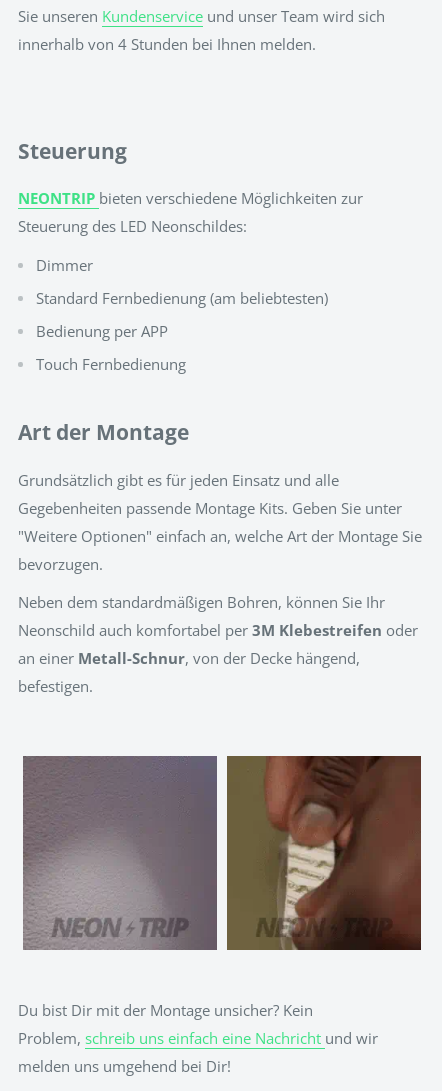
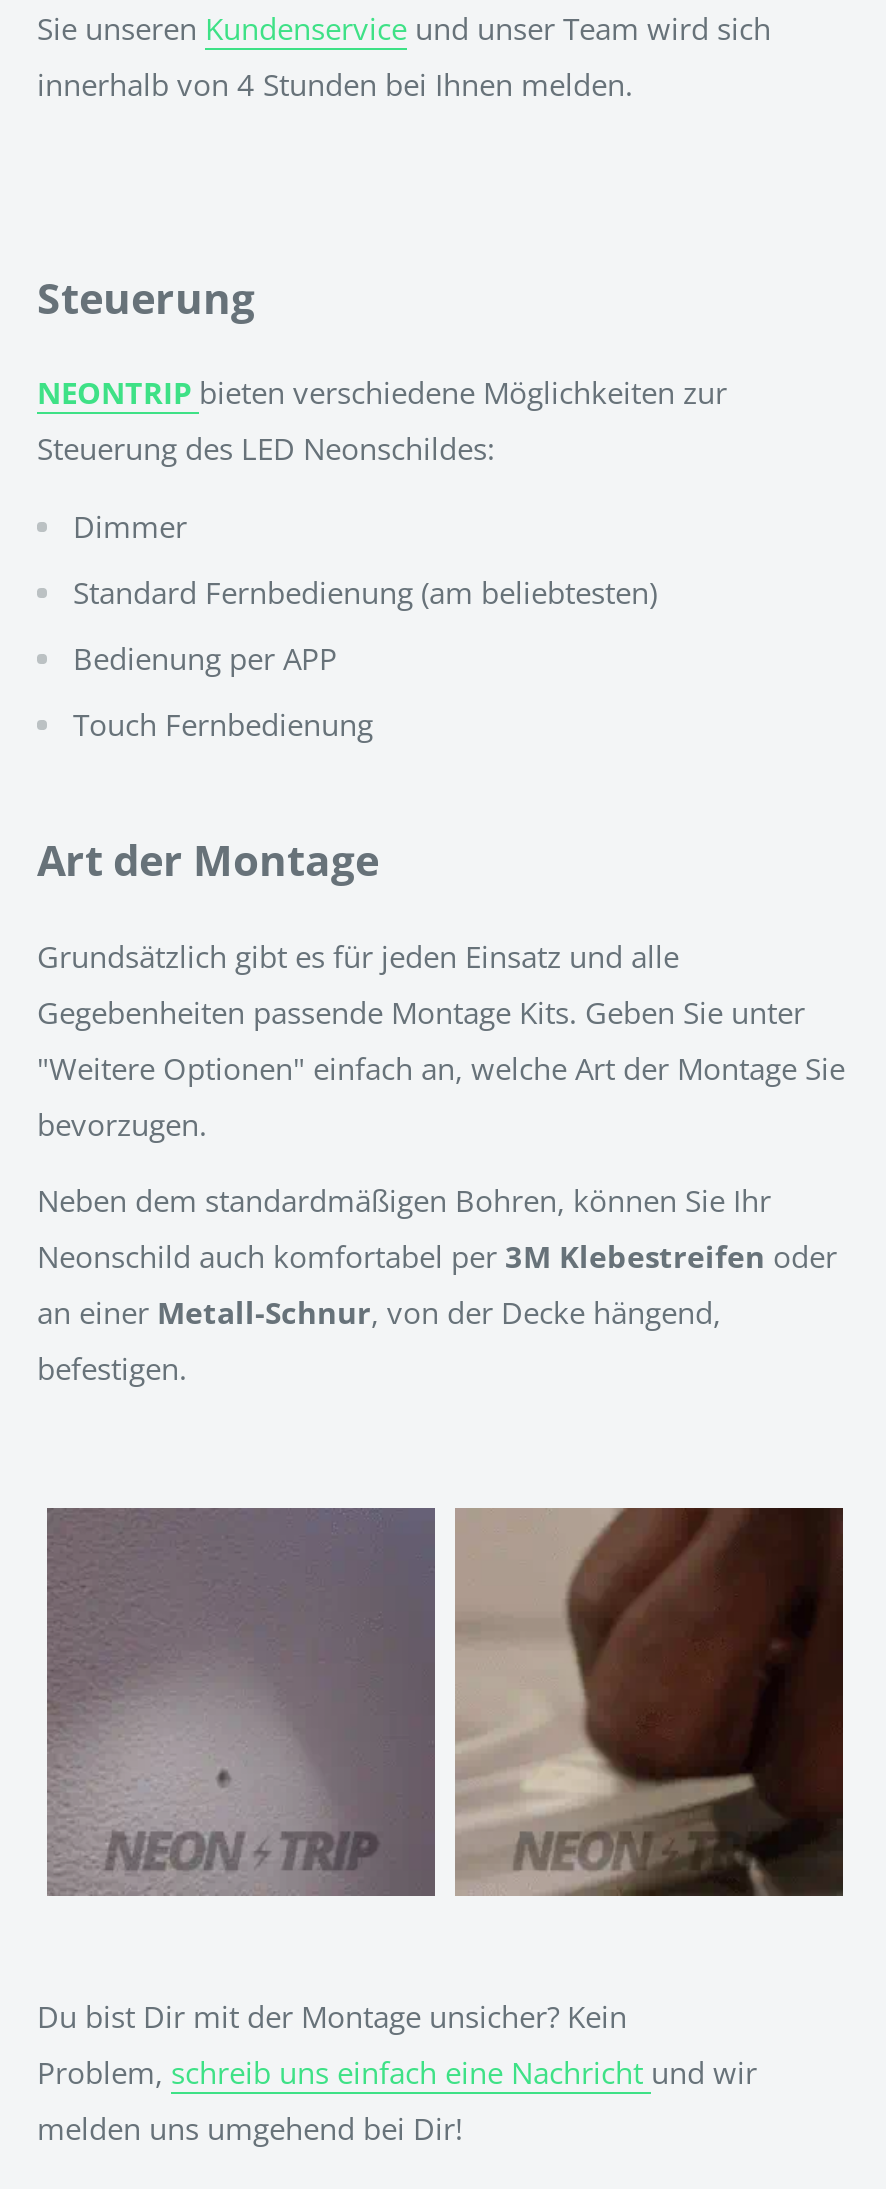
- [image]
+ [image]
